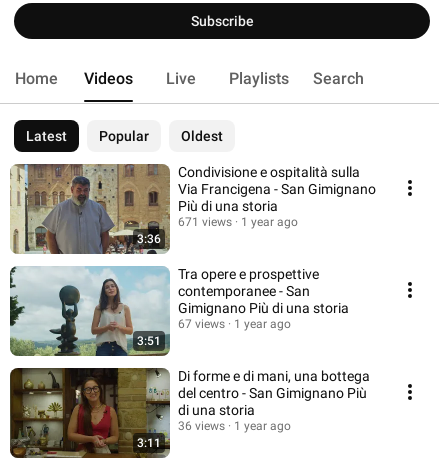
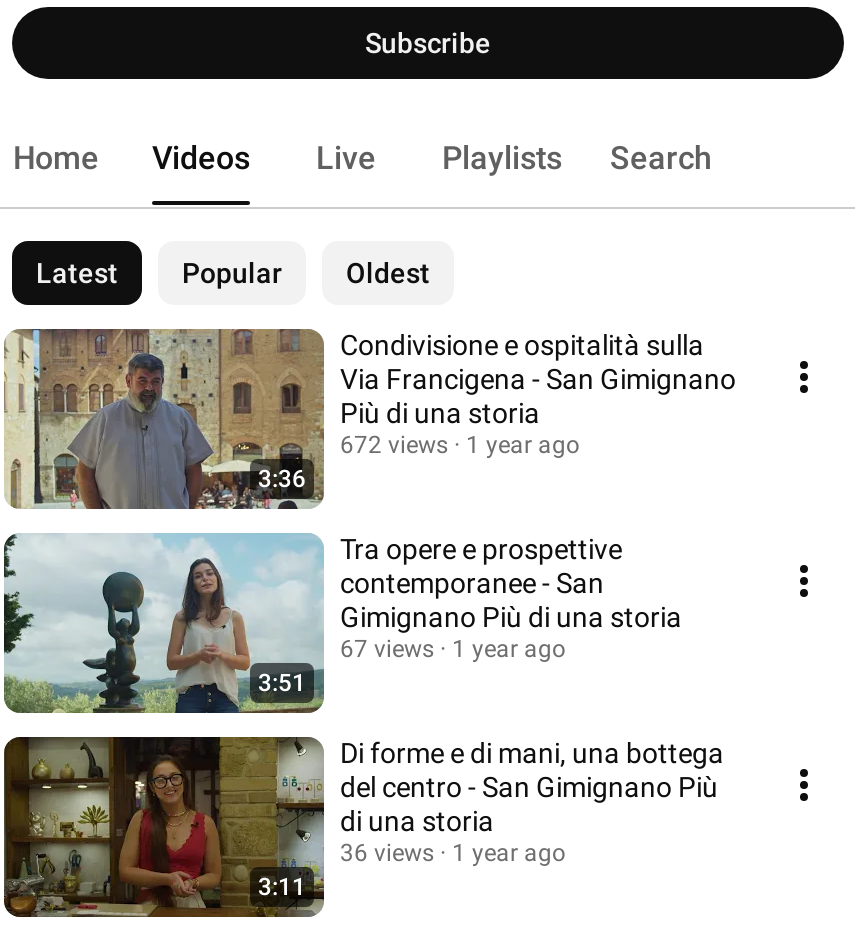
- 671 views 1 year ago
+ 672 views 1 year ago
